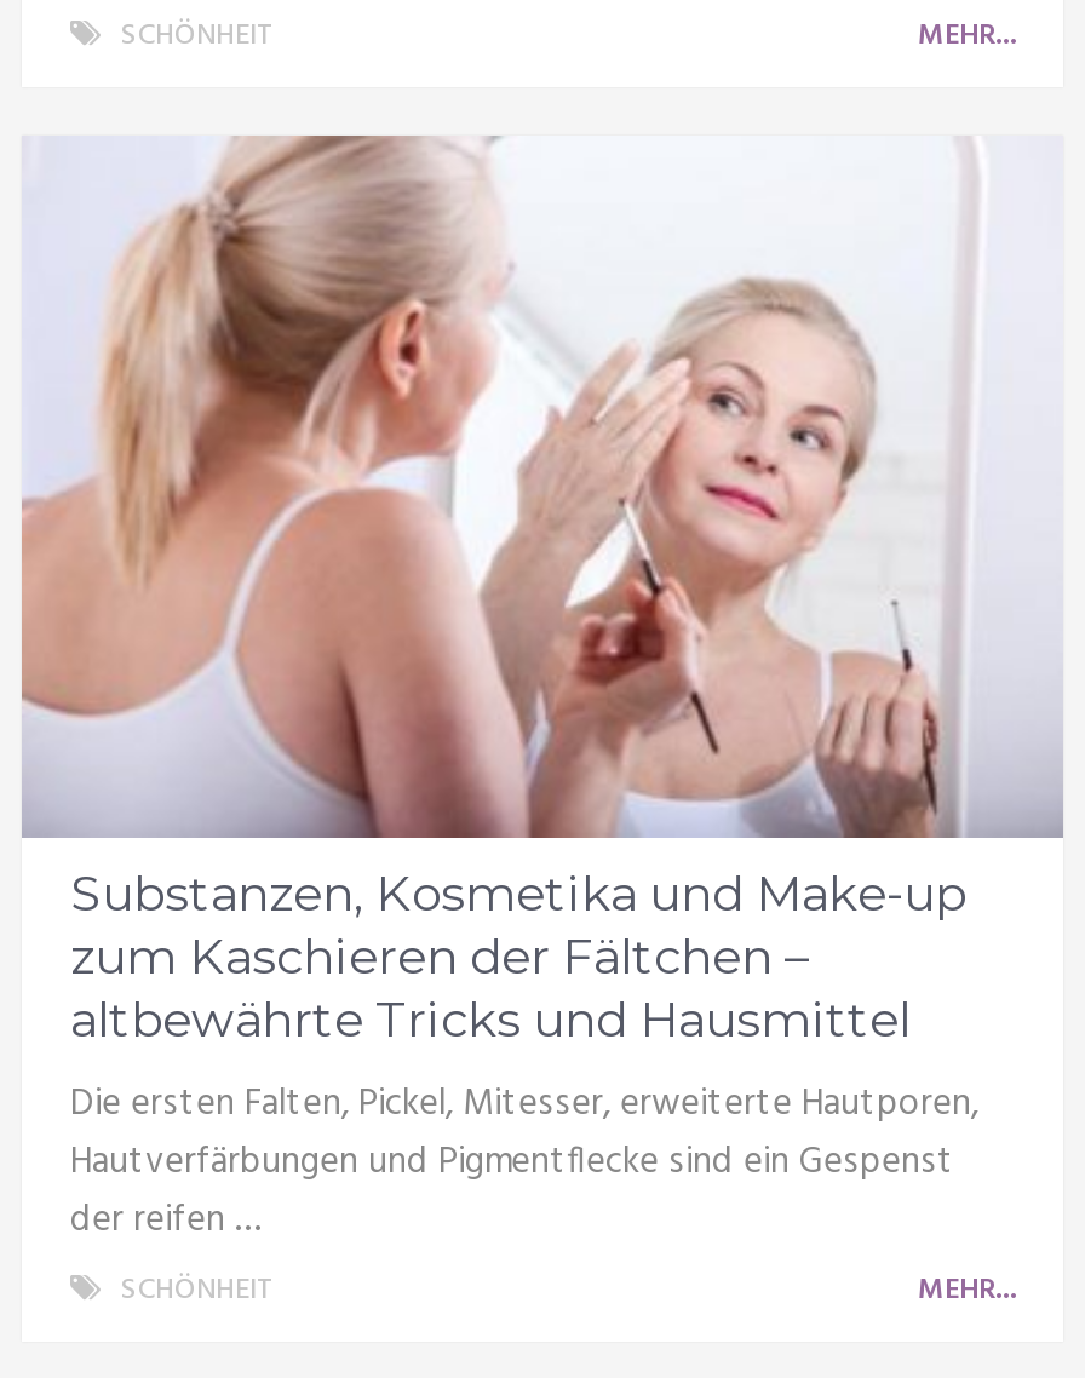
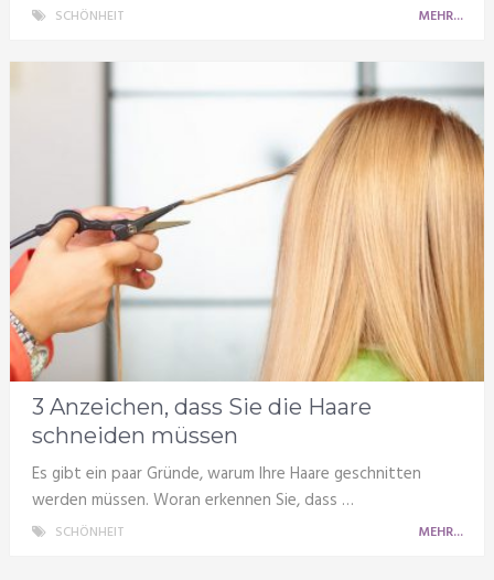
- [image]
- Substanzen, Kosmetika und Make-up
- zum Kaschieren der Fältchen –
- altbewährte Tricks und Hausmittel
+ [image]
+ 3 Anzeichen, dass Sie die Haare
+ schneiden müssen

- Die ersten Falten, Pickel, Mitesser, erweiterte Hautporen,
- Hautverfärbungen und Pigmentflecke sind ein Gespenst
- der reifen …
+ Es gibt ein paar Gründe, warum Ihre Haare geschnitten
+ werden müssen. Woran erkennen Sie, dass …
